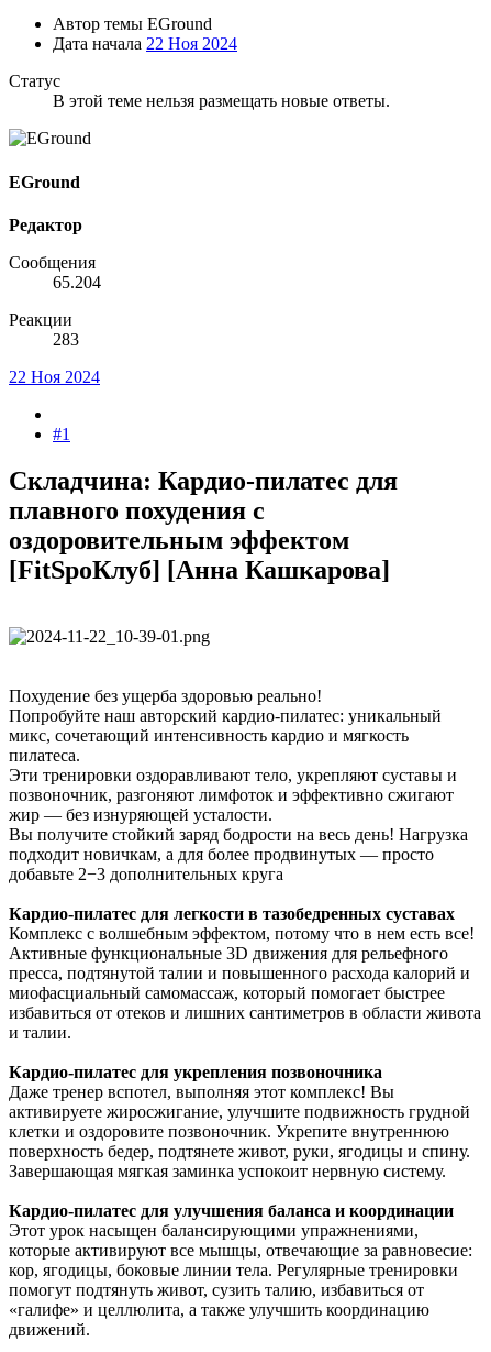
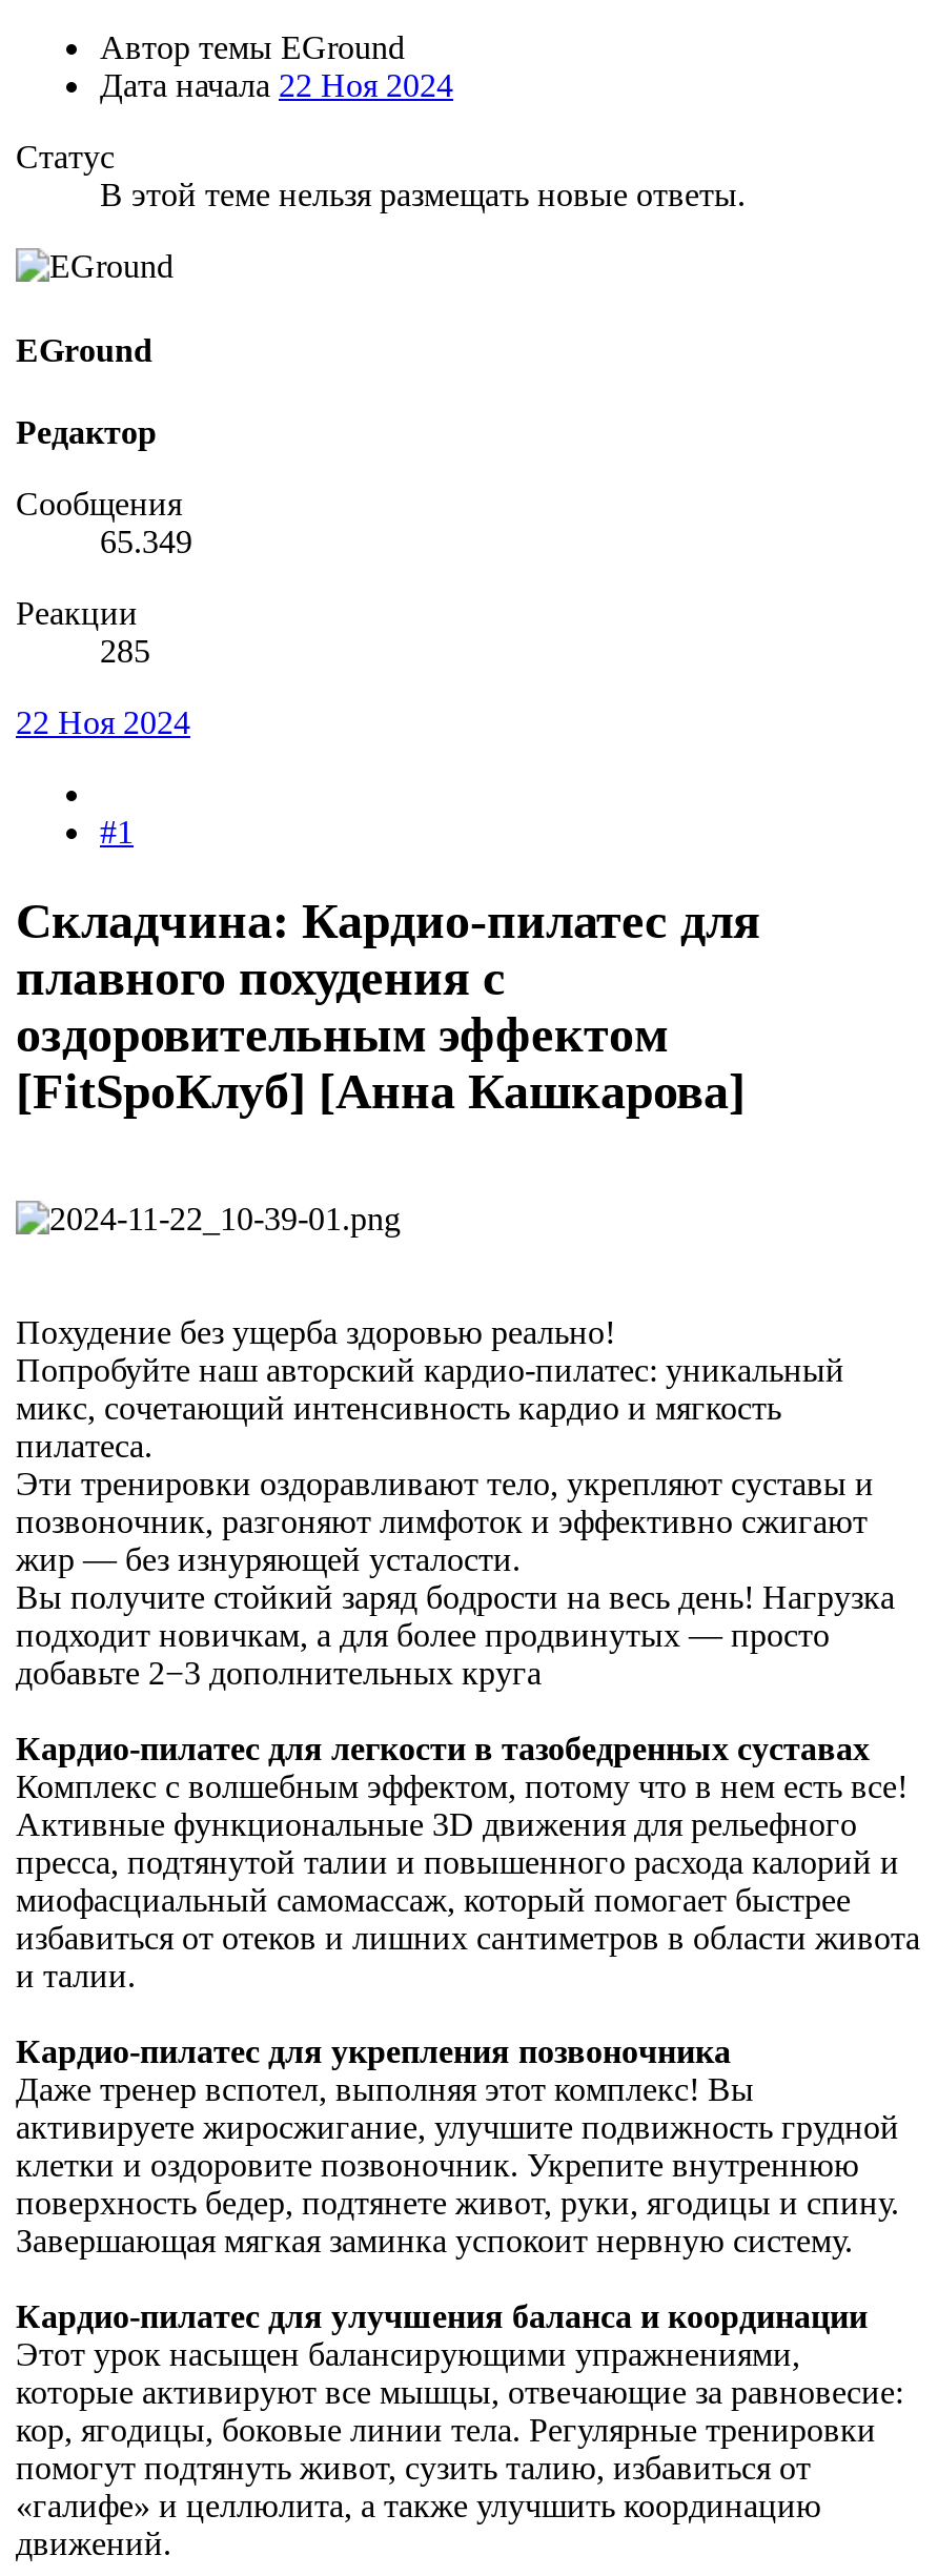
- 65.204
+ 65.349

- 283
+ 285
